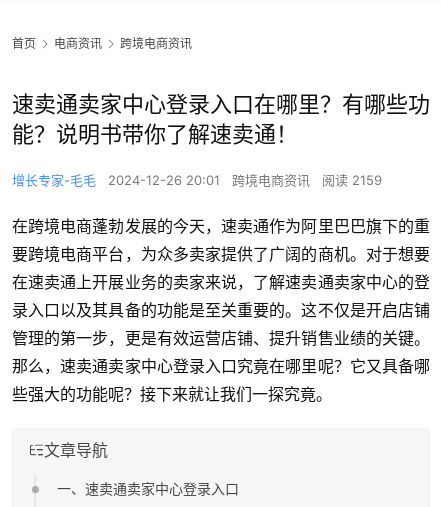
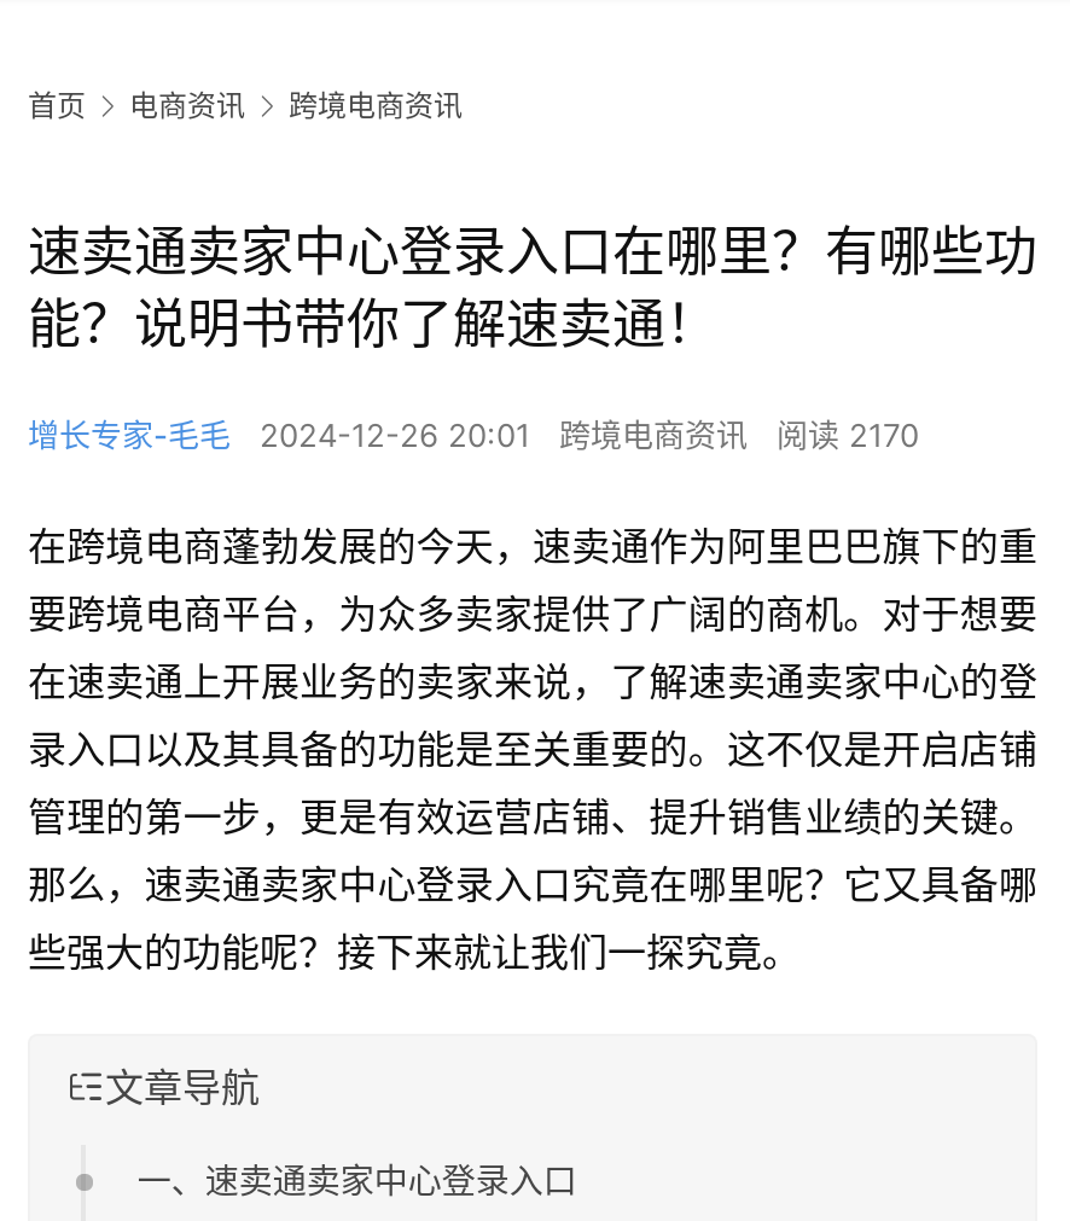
- 增长专家-毛毛 2024-12-26 20:01 跨境电商资讯 阅读 2159
+ 增长专家-毛毛 2024-12-26 20:01 跨境电商资讯 阅读 2170
